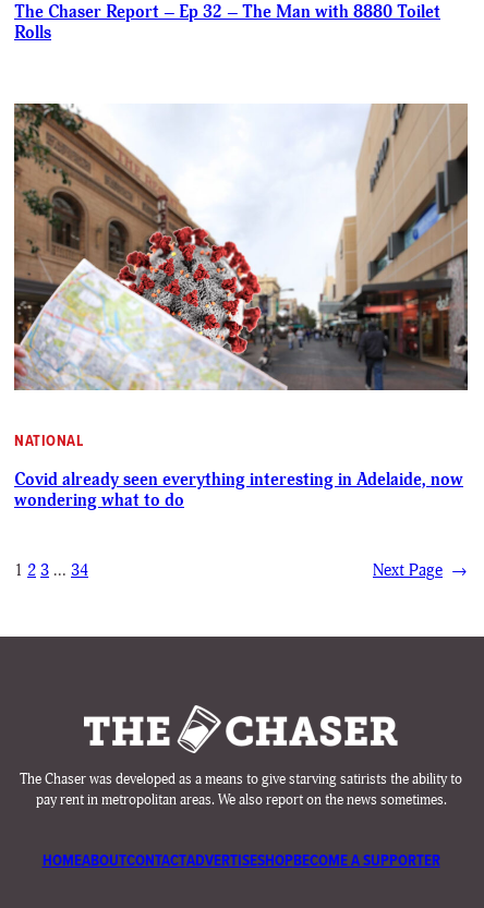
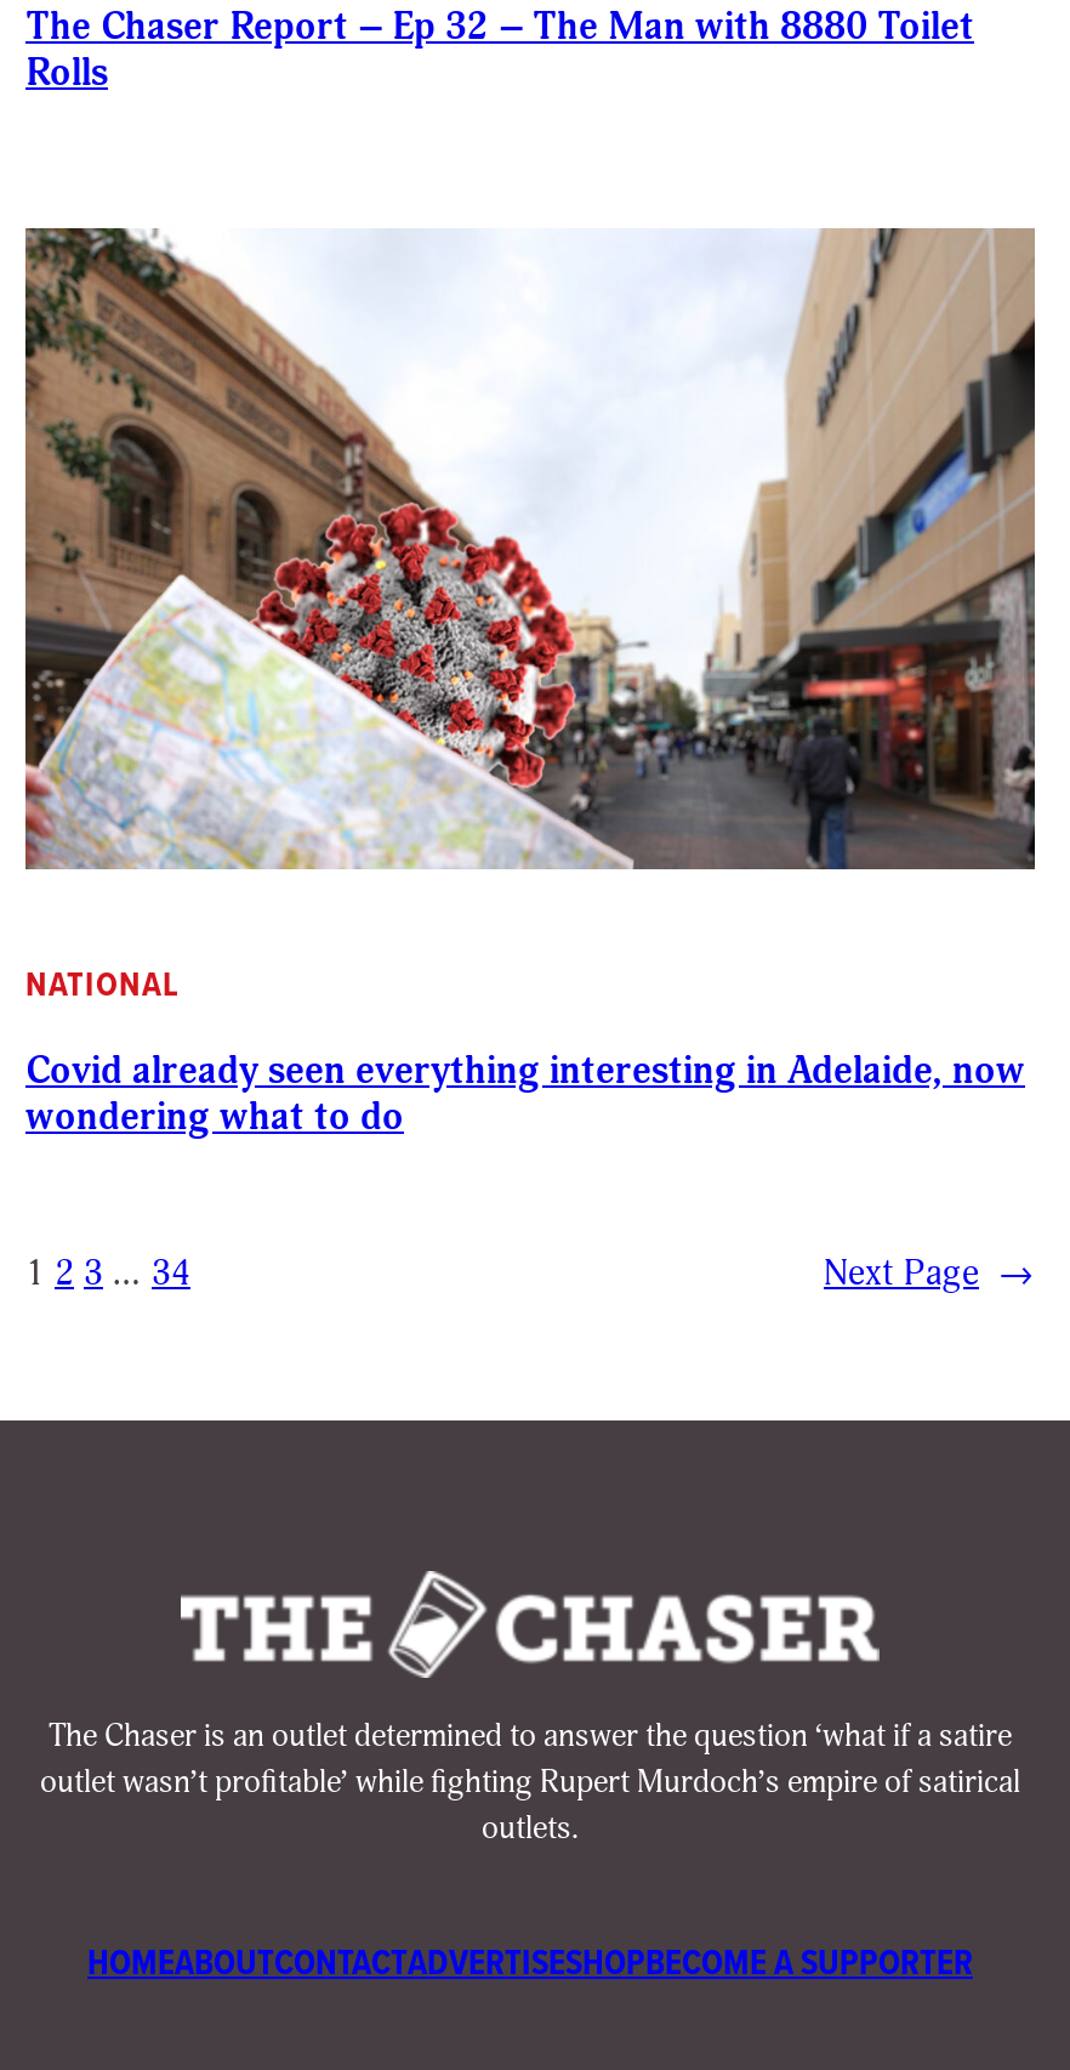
- The Chaser was developed as a means to give starving satirists the ability to
- pay rent in metropolitan areas. We also report on the news sometimes.
+ The Chaser is an outlet determined to answer the question ‘what if a satire
+ outlet wasn’t profitable’ while fighting Rupert Murdoch’s empire of satirical
+ outlets.
